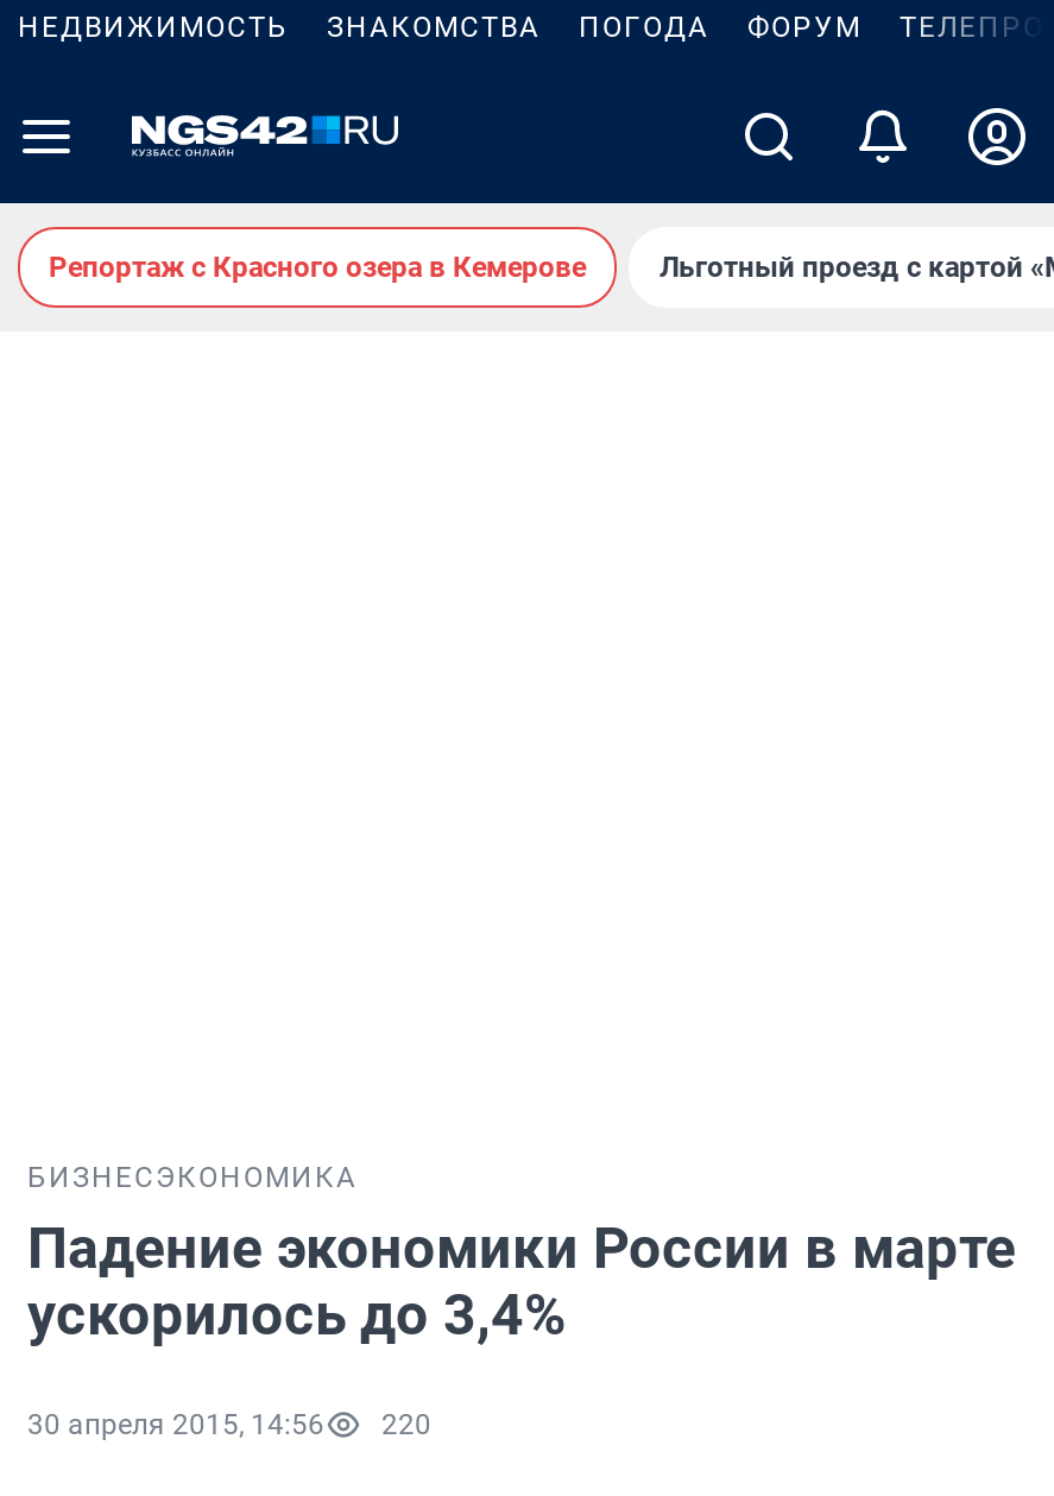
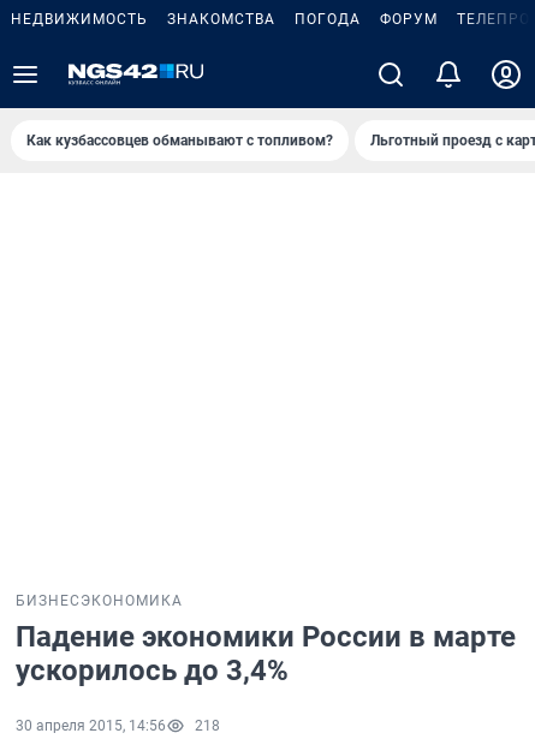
- Репортаж с Красного озера в Кемерове
+ Как кузбассовцев обманывают с топливом?

- 30 апреля 2015, 14:56 220
+ 30 апреля 2015, 14:56 218
